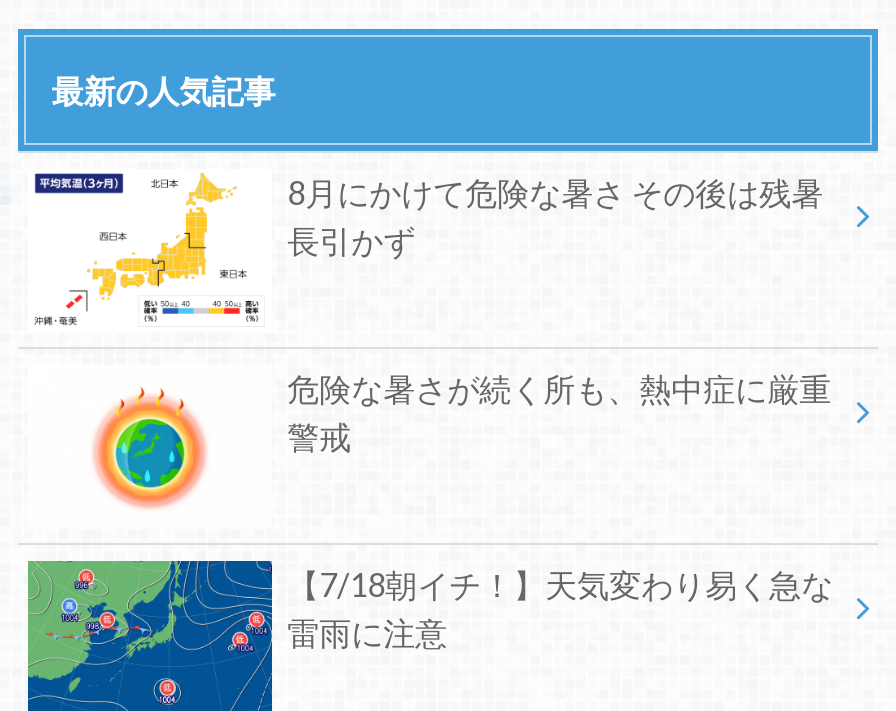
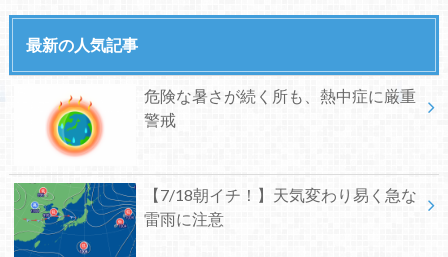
- [image]
- 8月にかけて危険な暑さ その後は残暑
- 長引かず
